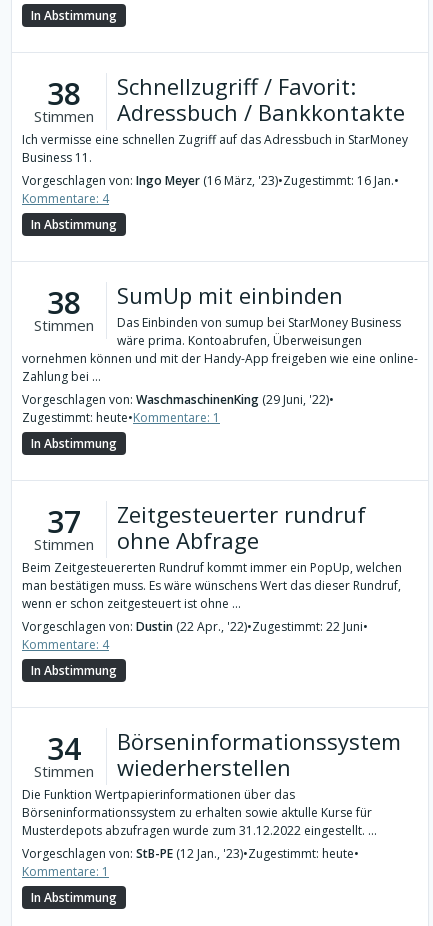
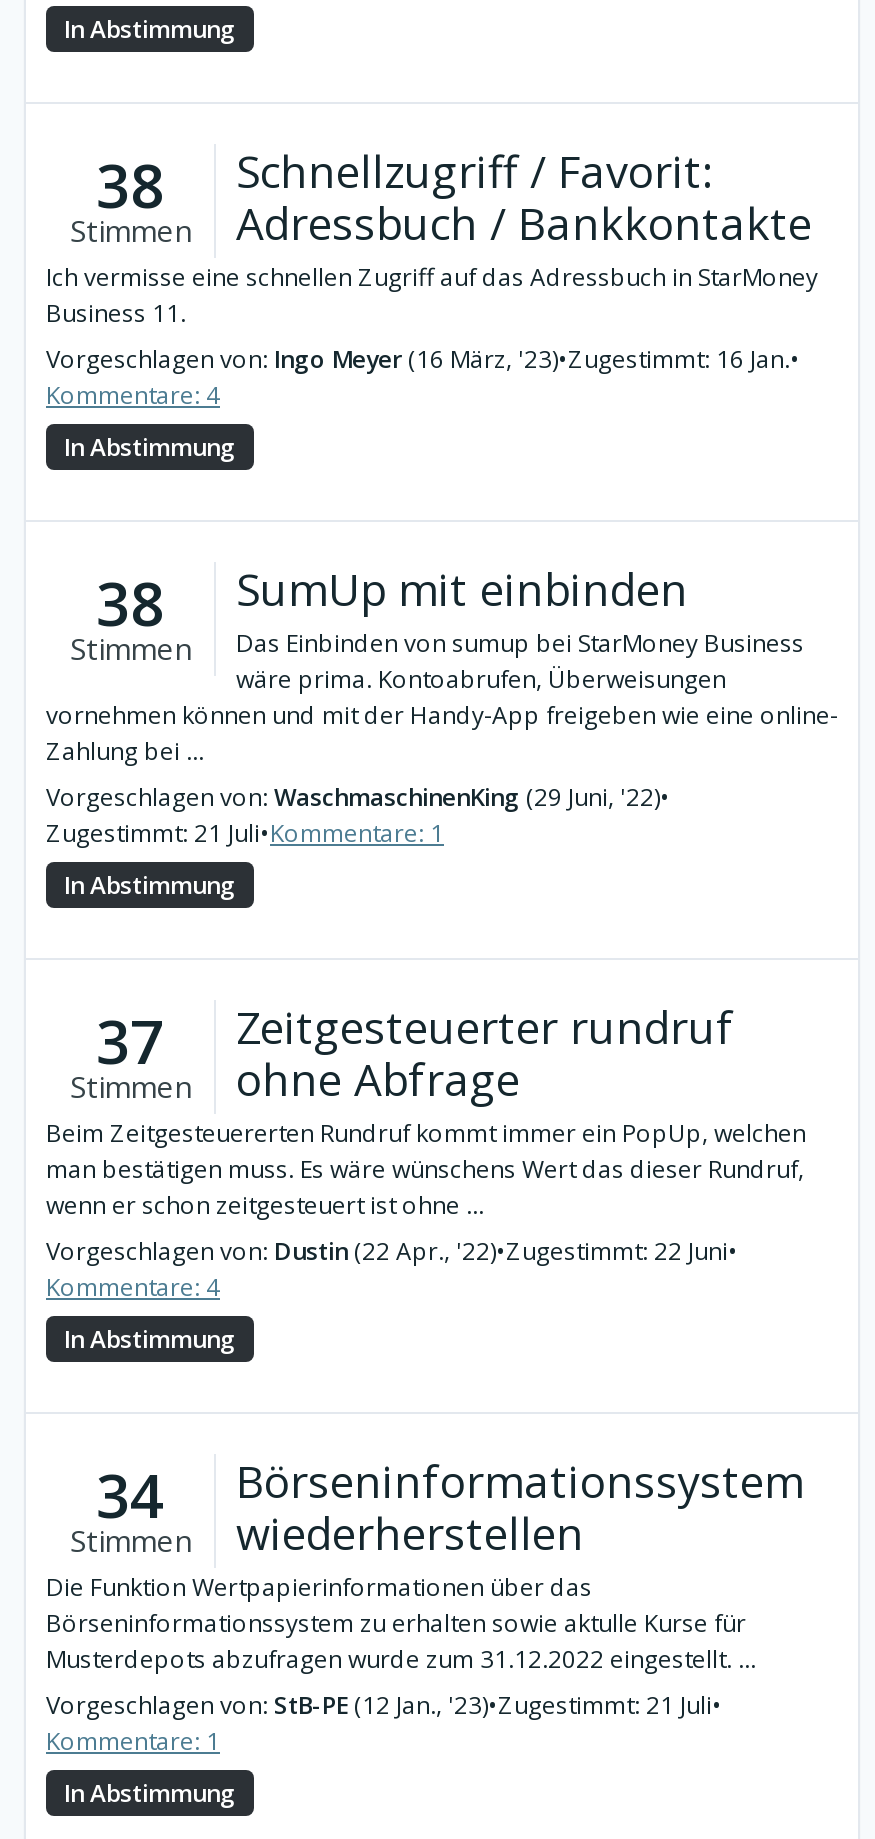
- Zugestimmt: heute•Kommentare: 1
+ Zugestimmt: 21 Juli•Kommentare: 1

- Vorgeschlagen von: StB-PE (12 Jan., '23)•Zugestimmt: heute•
+ Vorgeschlagen von: StB-PE (12 Jan., '23)•Zugestimmt: 21 Juli•
